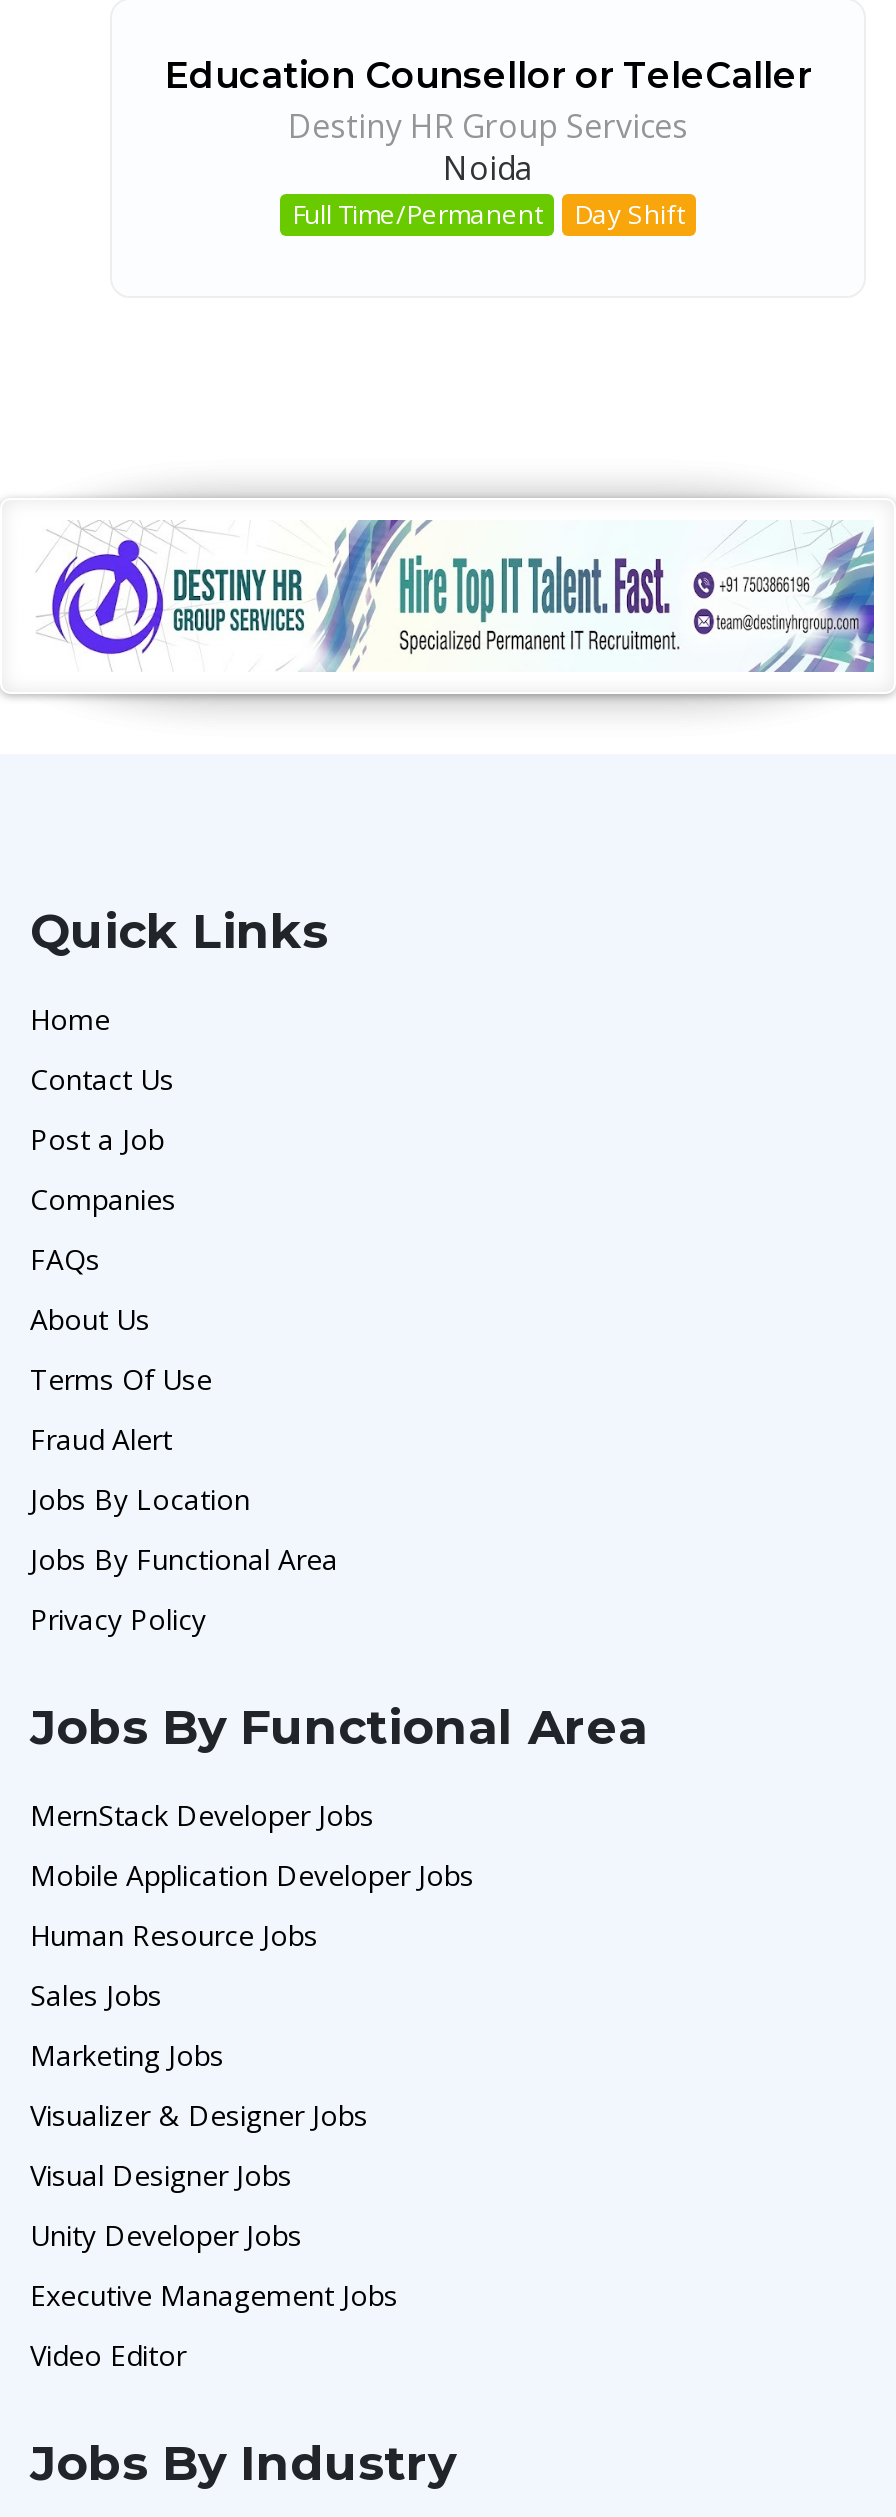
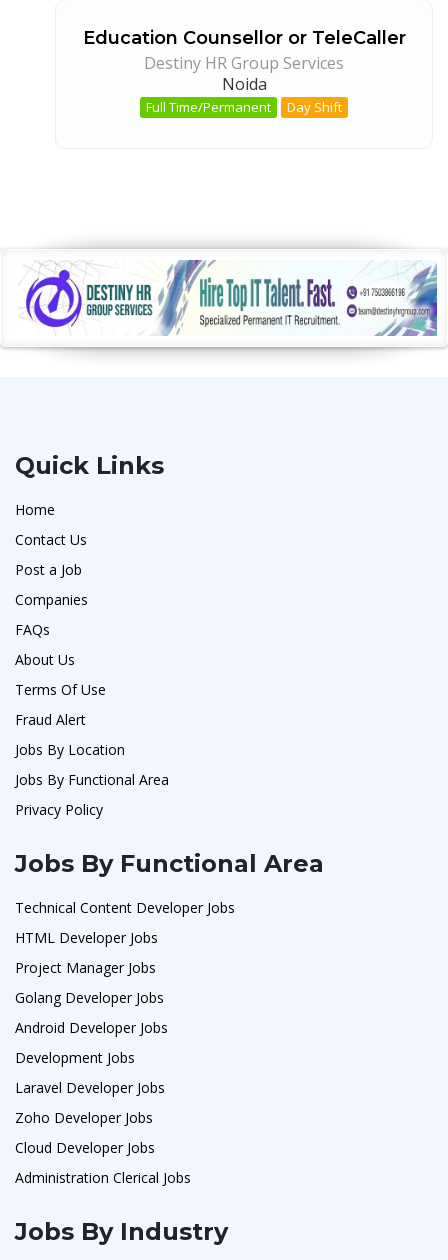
- MernStack Developer Jobs
+ Technical Content Developer Jobs

- Mobile Application Developer Jobs
+ HTML Developer Jobs

- Human Resource Jobs
+ Project Manager Jobs

- Sales Jobs
+ Golang Developer Jobs

- Marketing Jobs
+ Android Developer Jobs

- Visualizer & Designer Jobs
+ Development Jobs

- Visual Designer Jobs
+ Laravel Developer Jobs

- Unity Developer Jobs
+ Zoho Developer Jobs

- Executive Management Jobs
+ Cloud Developer Jobs

- Video Editor
+ Administration Clerical Jobs
